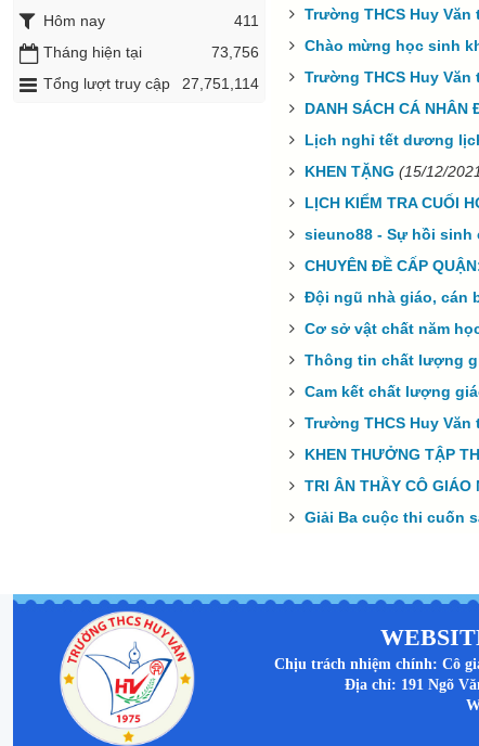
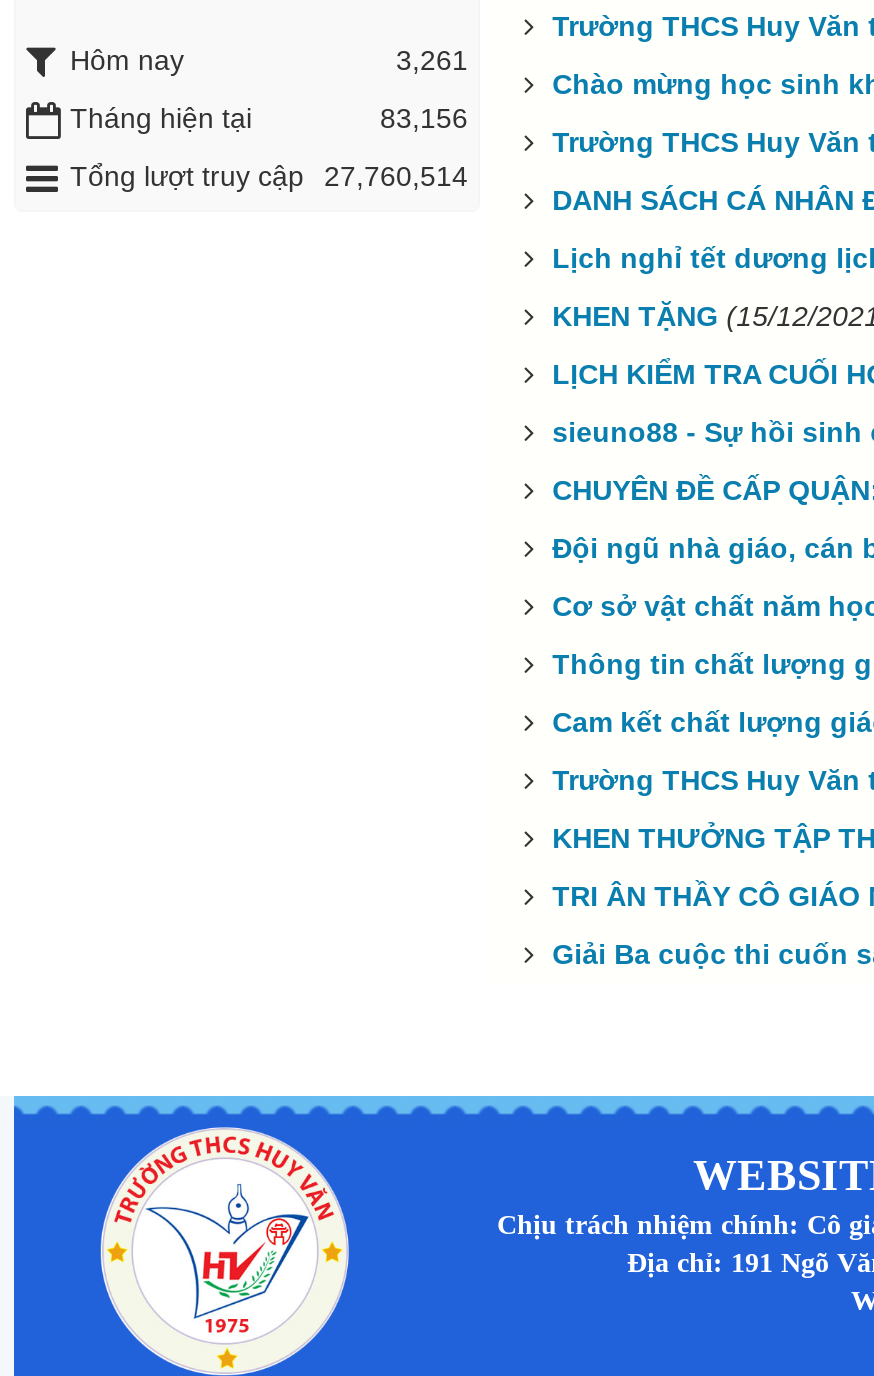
- 411
+ 3,261

- 73,756
+ 83,156

- Tổng lượt truy cập 27,751,114
+ Tổng lượt truy cập 27,760,514
